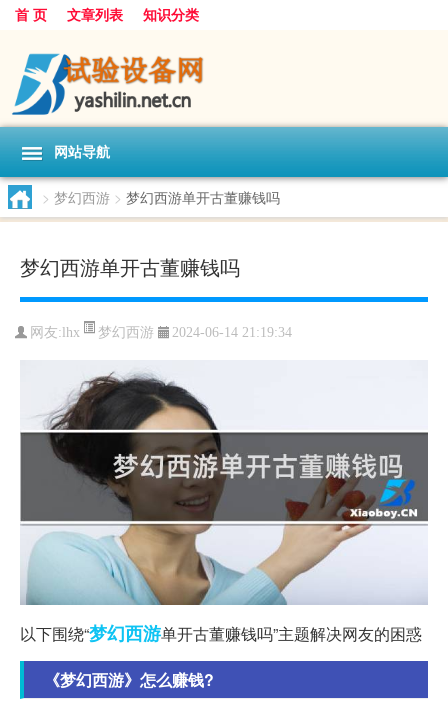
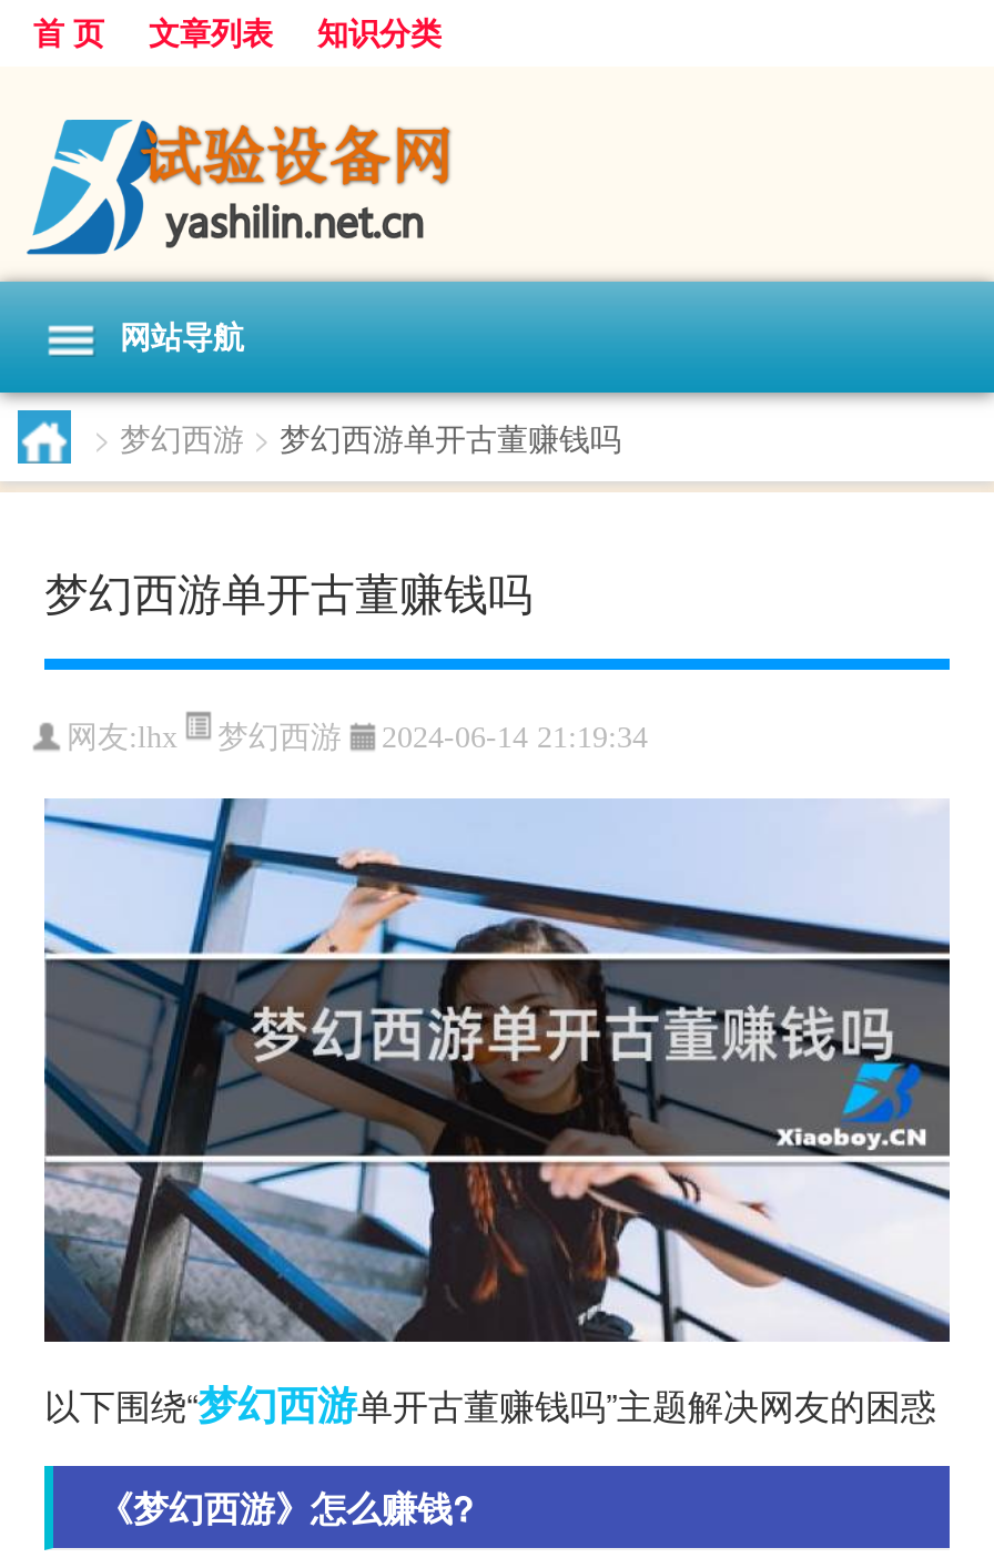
- [image]
+ [image]
